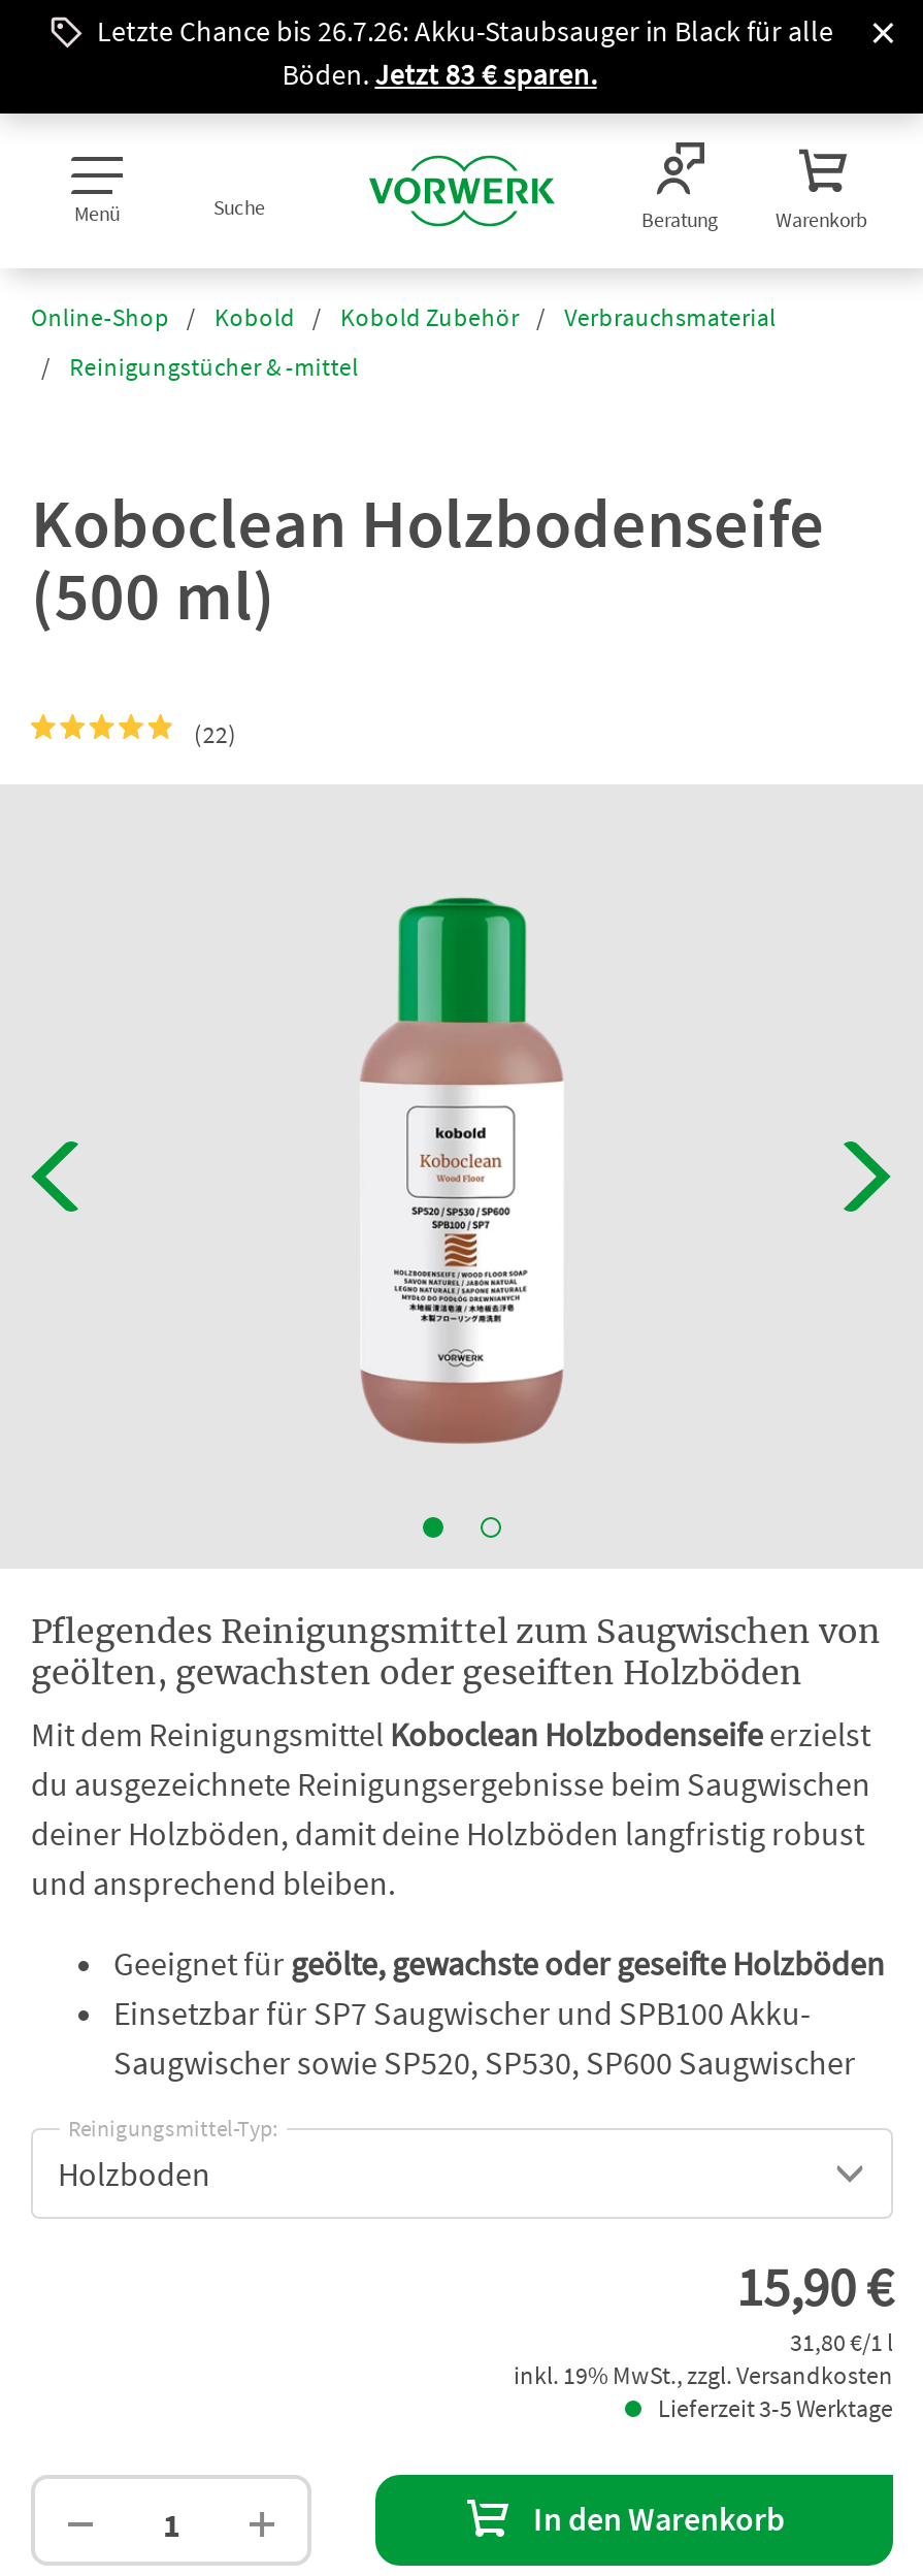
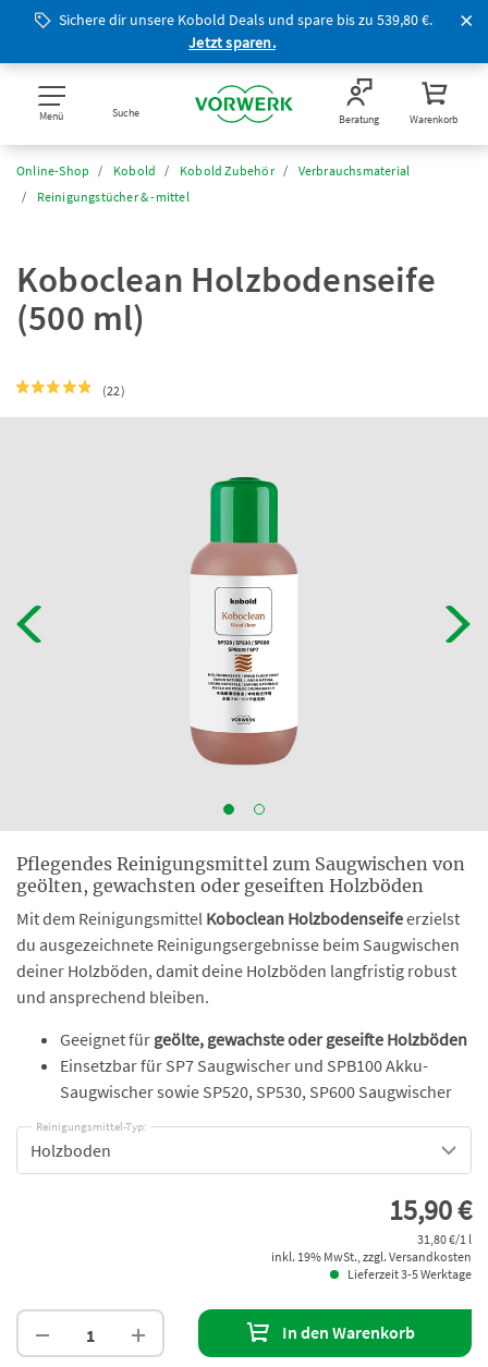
- Letzte Chance bis 26.7.26: Akku-Staubsauger in Black für alle
- Böden. Jetzt 83 € sparen.
+ Sichere dir unsere Kobold Deals und spare bis zu 539,80 €.
+ Jetzt sparen.
